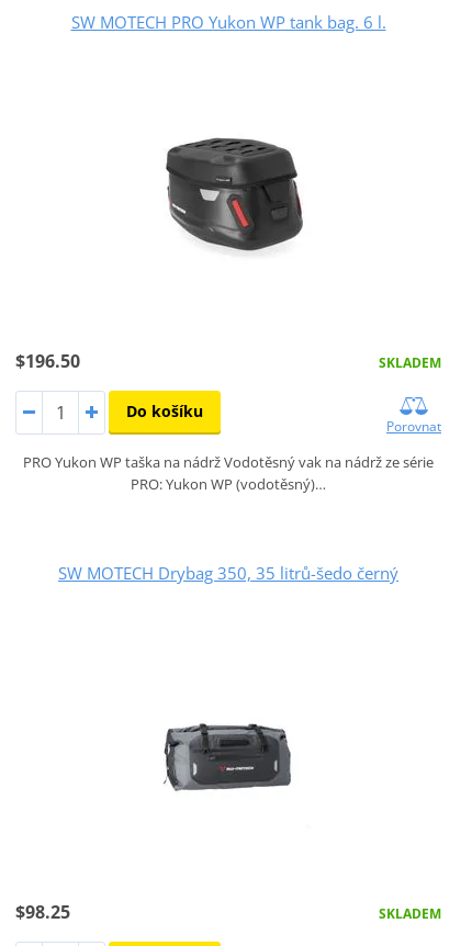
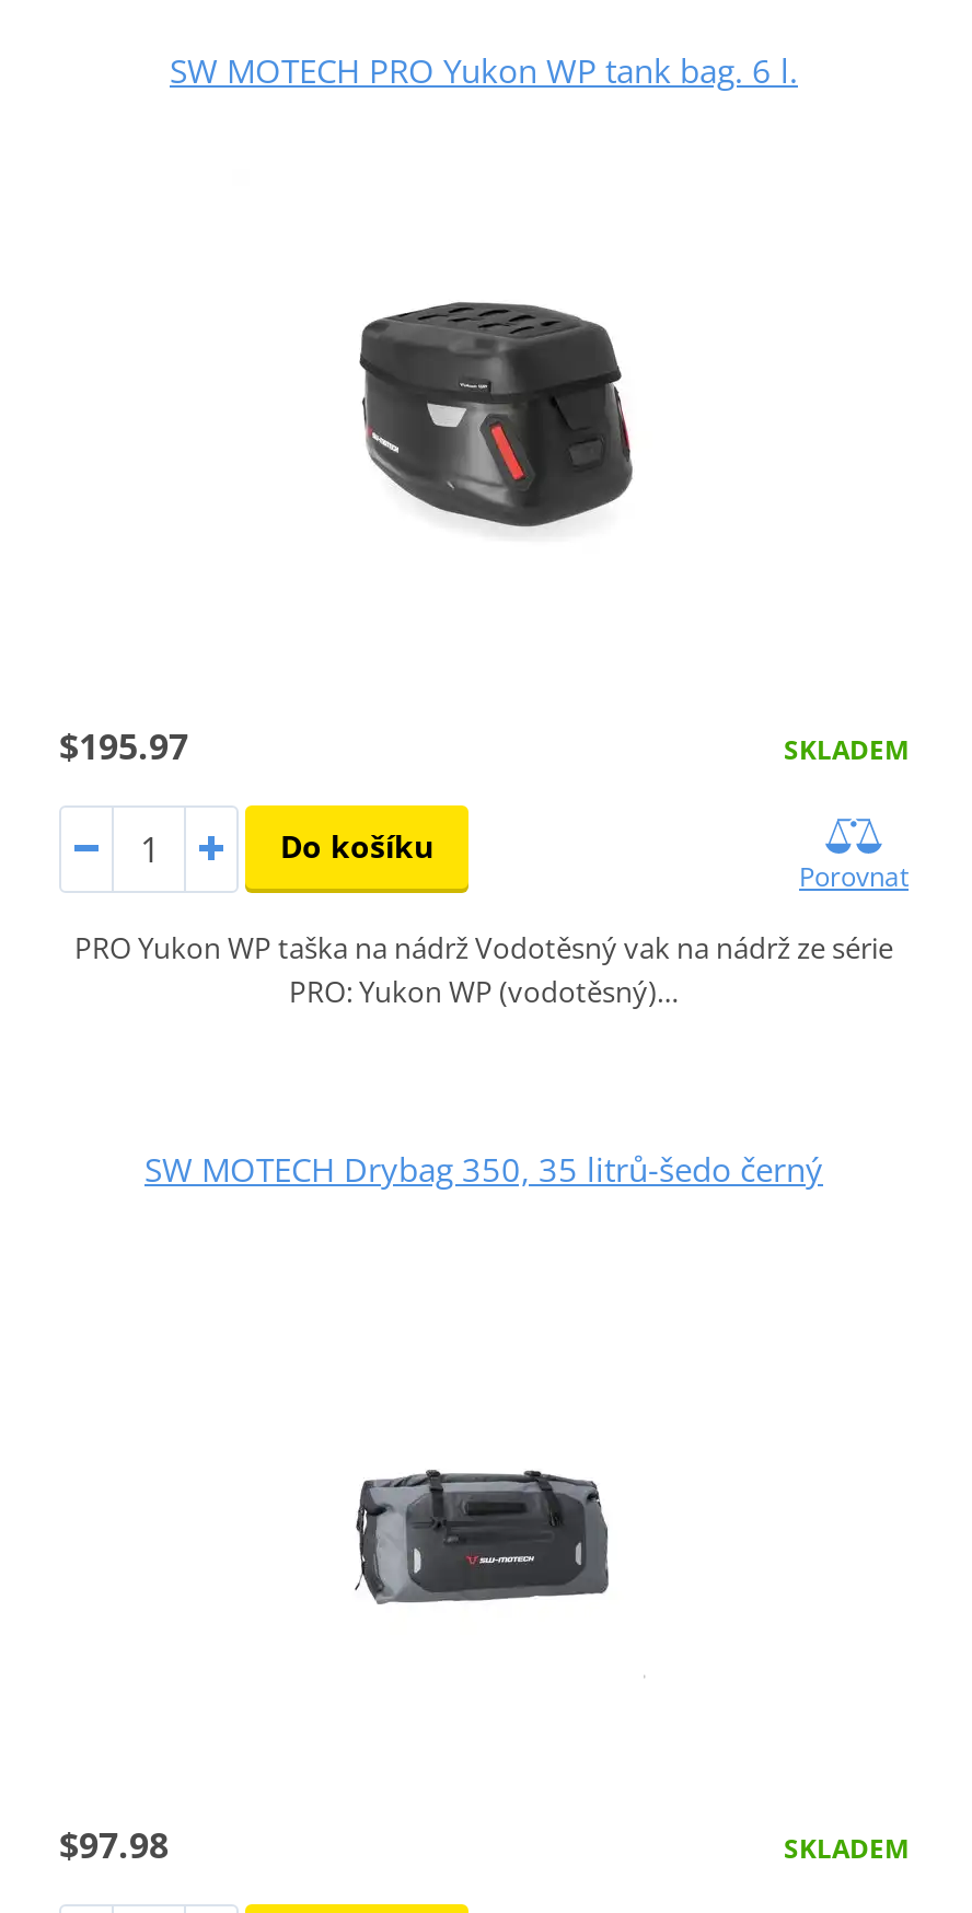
- $196.50
+ $195.97

- $98.25
+ $97.98
